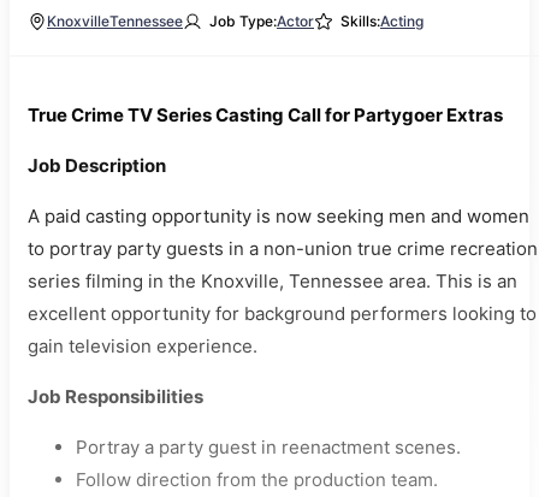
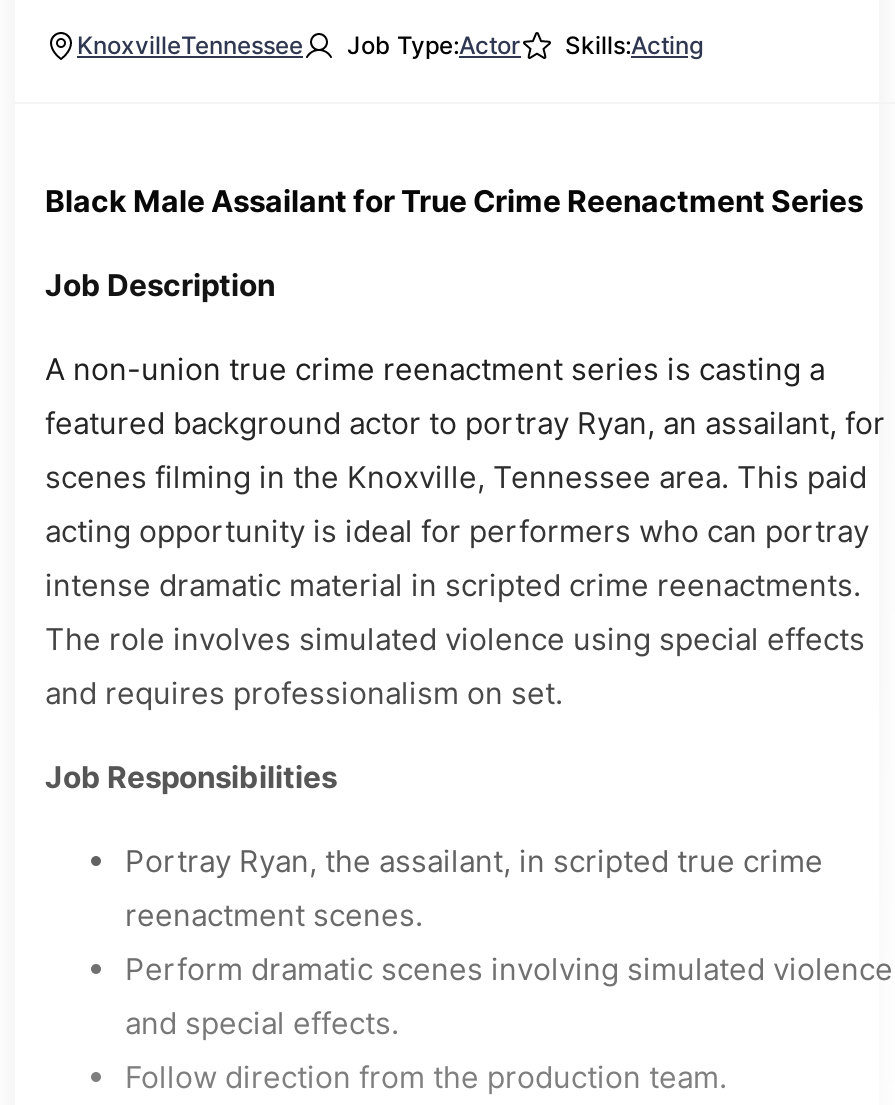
- True Crime TV Series Casting Call for Partygoer Extras
+ Black Male Assailant for True Crime Reenactment Series

- A paid casting opportunity is now seeking men and women
- to portray party guests in a non-union true crime recreation
- series filming in the Knoxville, Tennessee area. This is an
- excellent opportunity for background performers looking to
- gain television experience.
+ A non-union true crime reenactment series is casting a
+ featured background actor to portray Ryan, an assailant, for
+ scenes filming in the Knoxville, Tennessee area. This paid
+ acting opportunity is ideal for performers who can portray
+ intense dramatic material in scripted crime reenactments.
+ The role involves simulated violence using special effects
+ and requires professionalism on set.

- Portray a party guest in reenactment scenes.
+ Portray Ryan, the assailant, in scripted true crime
+ reenactment scenes.
+ Perform dramatic scenes involving simulated violence
+ and special effects.
